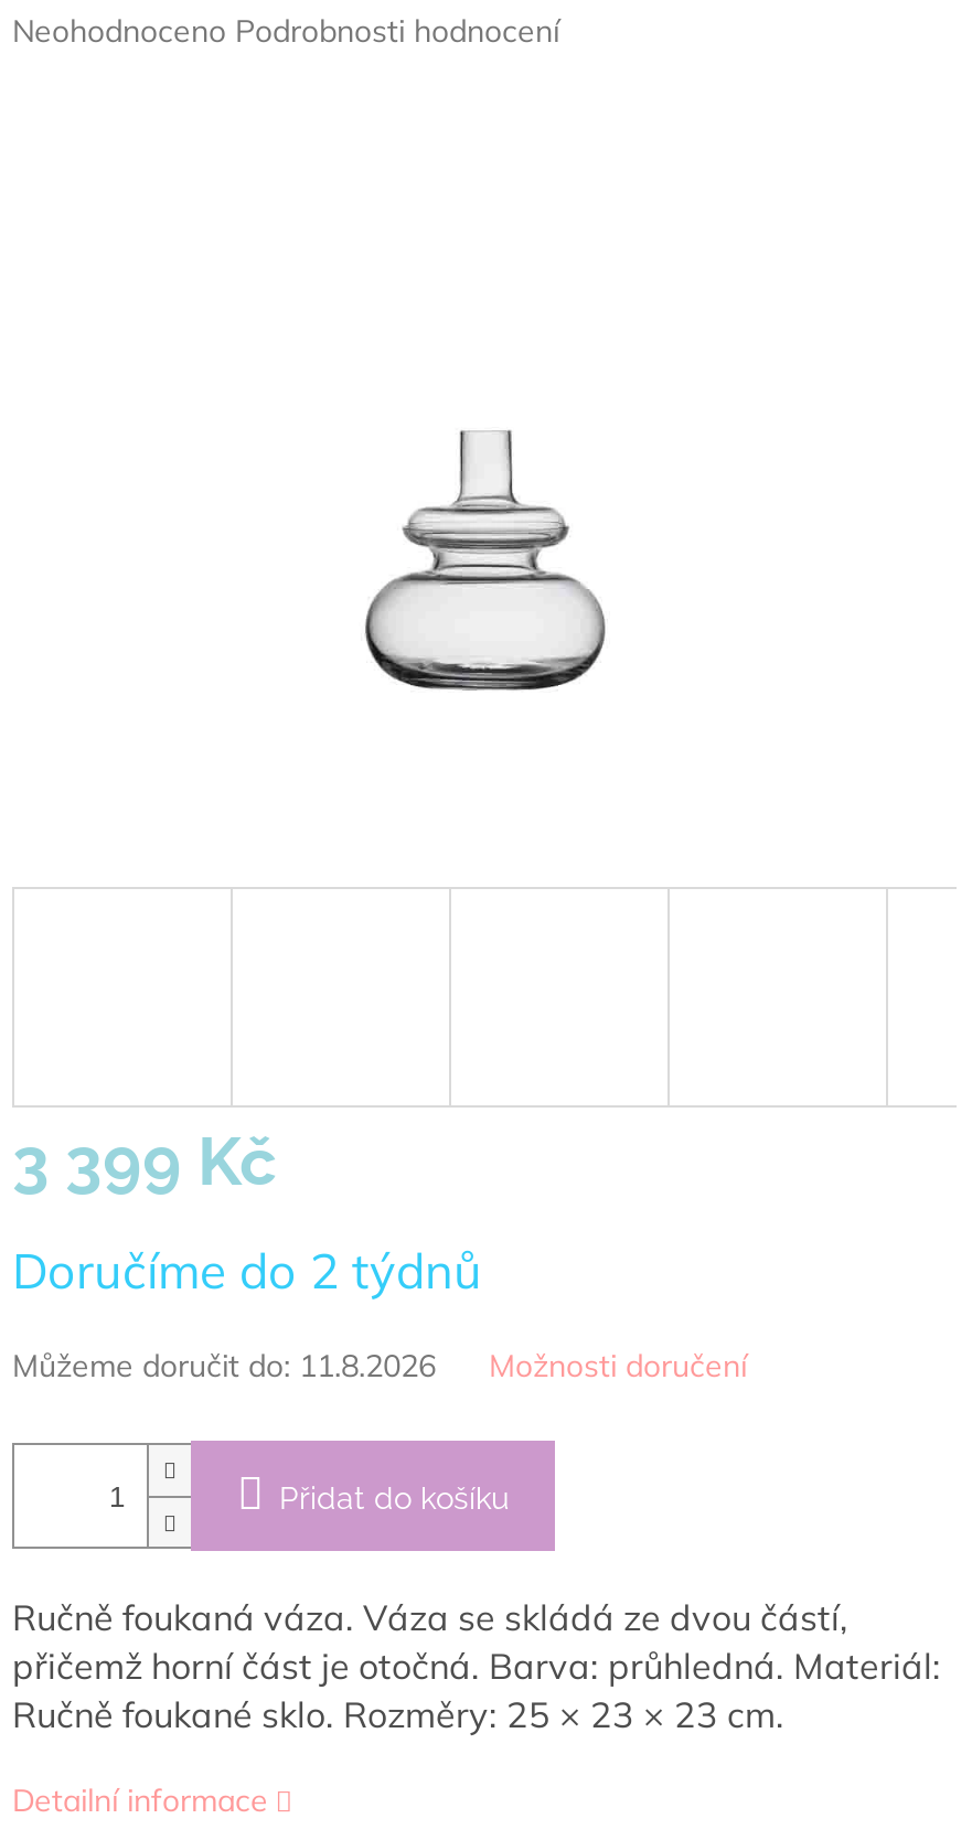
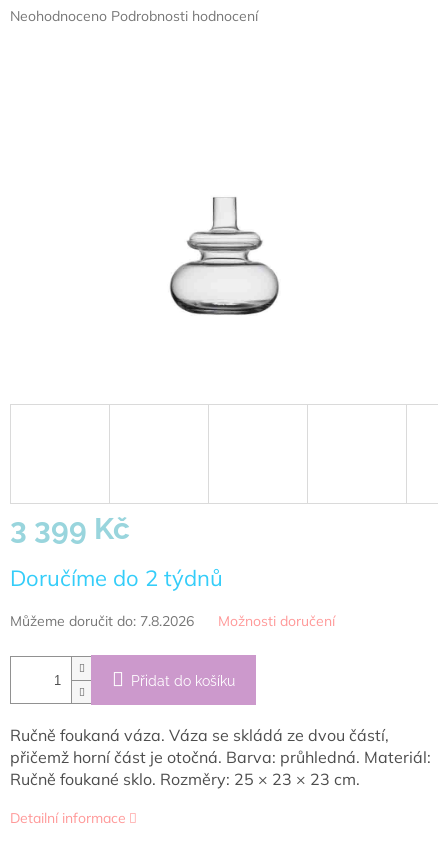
- Můžeme doručit do: 11.8.2026
+ Můžeme doručit do: 7.8.2026
